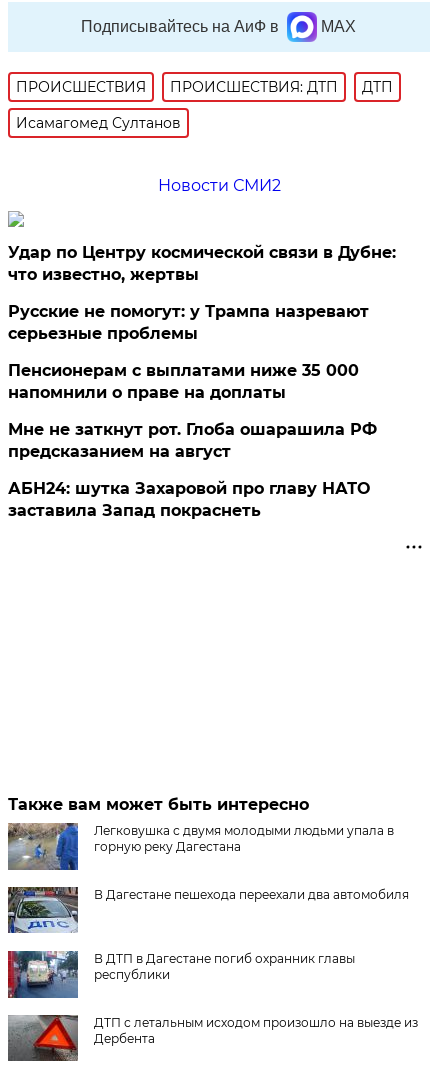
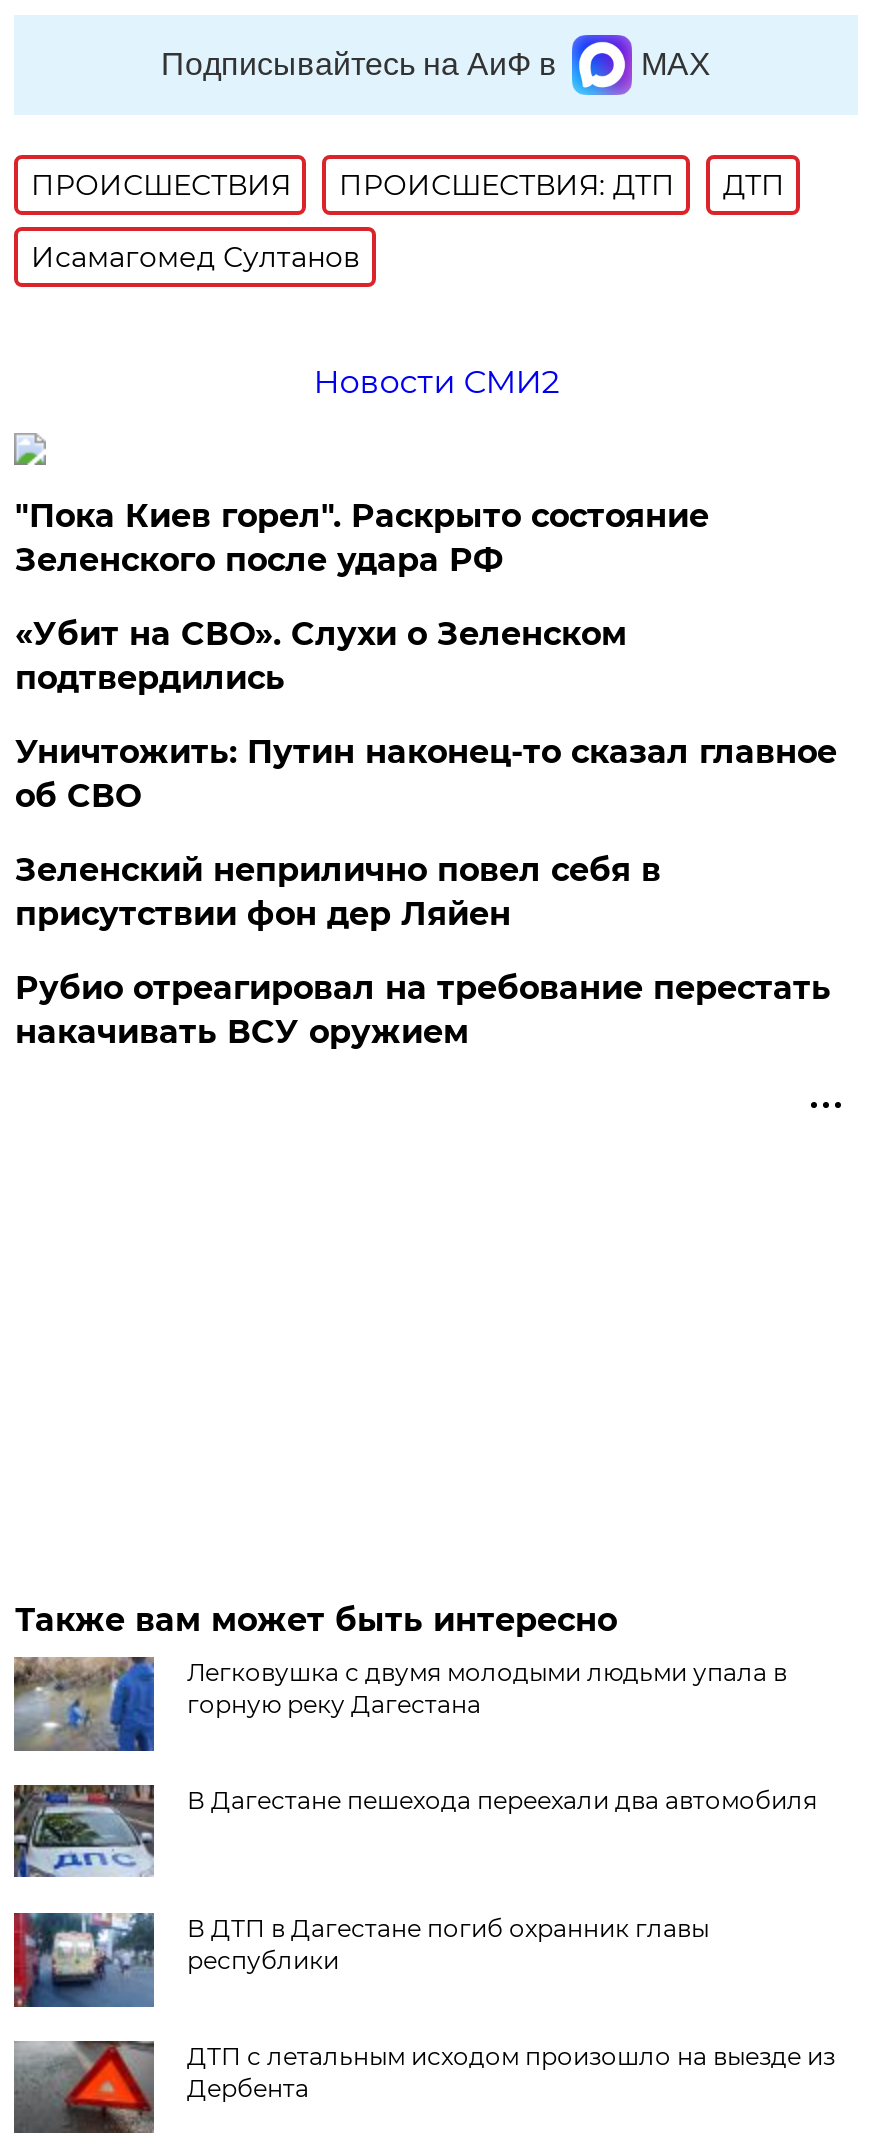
- Удар по Центру космической связи в Дубне:
- что известно, жертвы
+ "Пока Киев горел". Раскрыто состояние
+ Зеленского после удара РФ

- Русские не помогут: у Трампа назревают
- серьезные проблемы
+ «Убит на СВО». Слухи о Зеленском
+ подтвердились

- Пенсионерам с выплатами ниже 35 000
- напомнили о праве на доплаты
+ Уничтожить: Путин наконец-то сказал главное
+ об СВО

- Мне не заткнут рот. Глоба ошарашила РФ
- предсказанием на август
+ Зеленский неприлично повел cебя в
+ присутствии фон дер Ляйен

- АБН24: шутка Захаровой про главу НАТО
- заставила Запад покраснеть
+ Рубио отреагировал на требование перестать
+ накачивать ВСУ оружием
